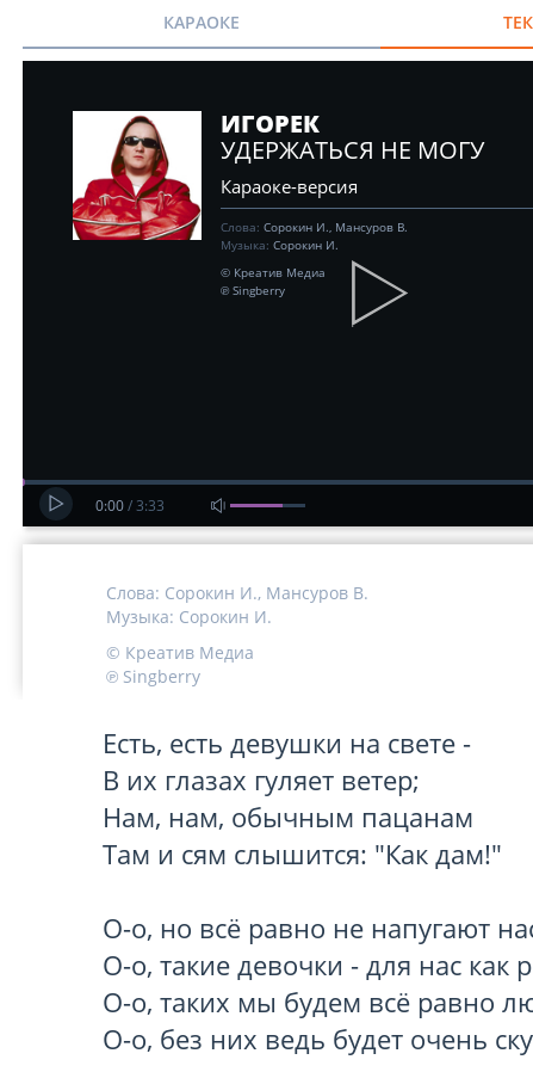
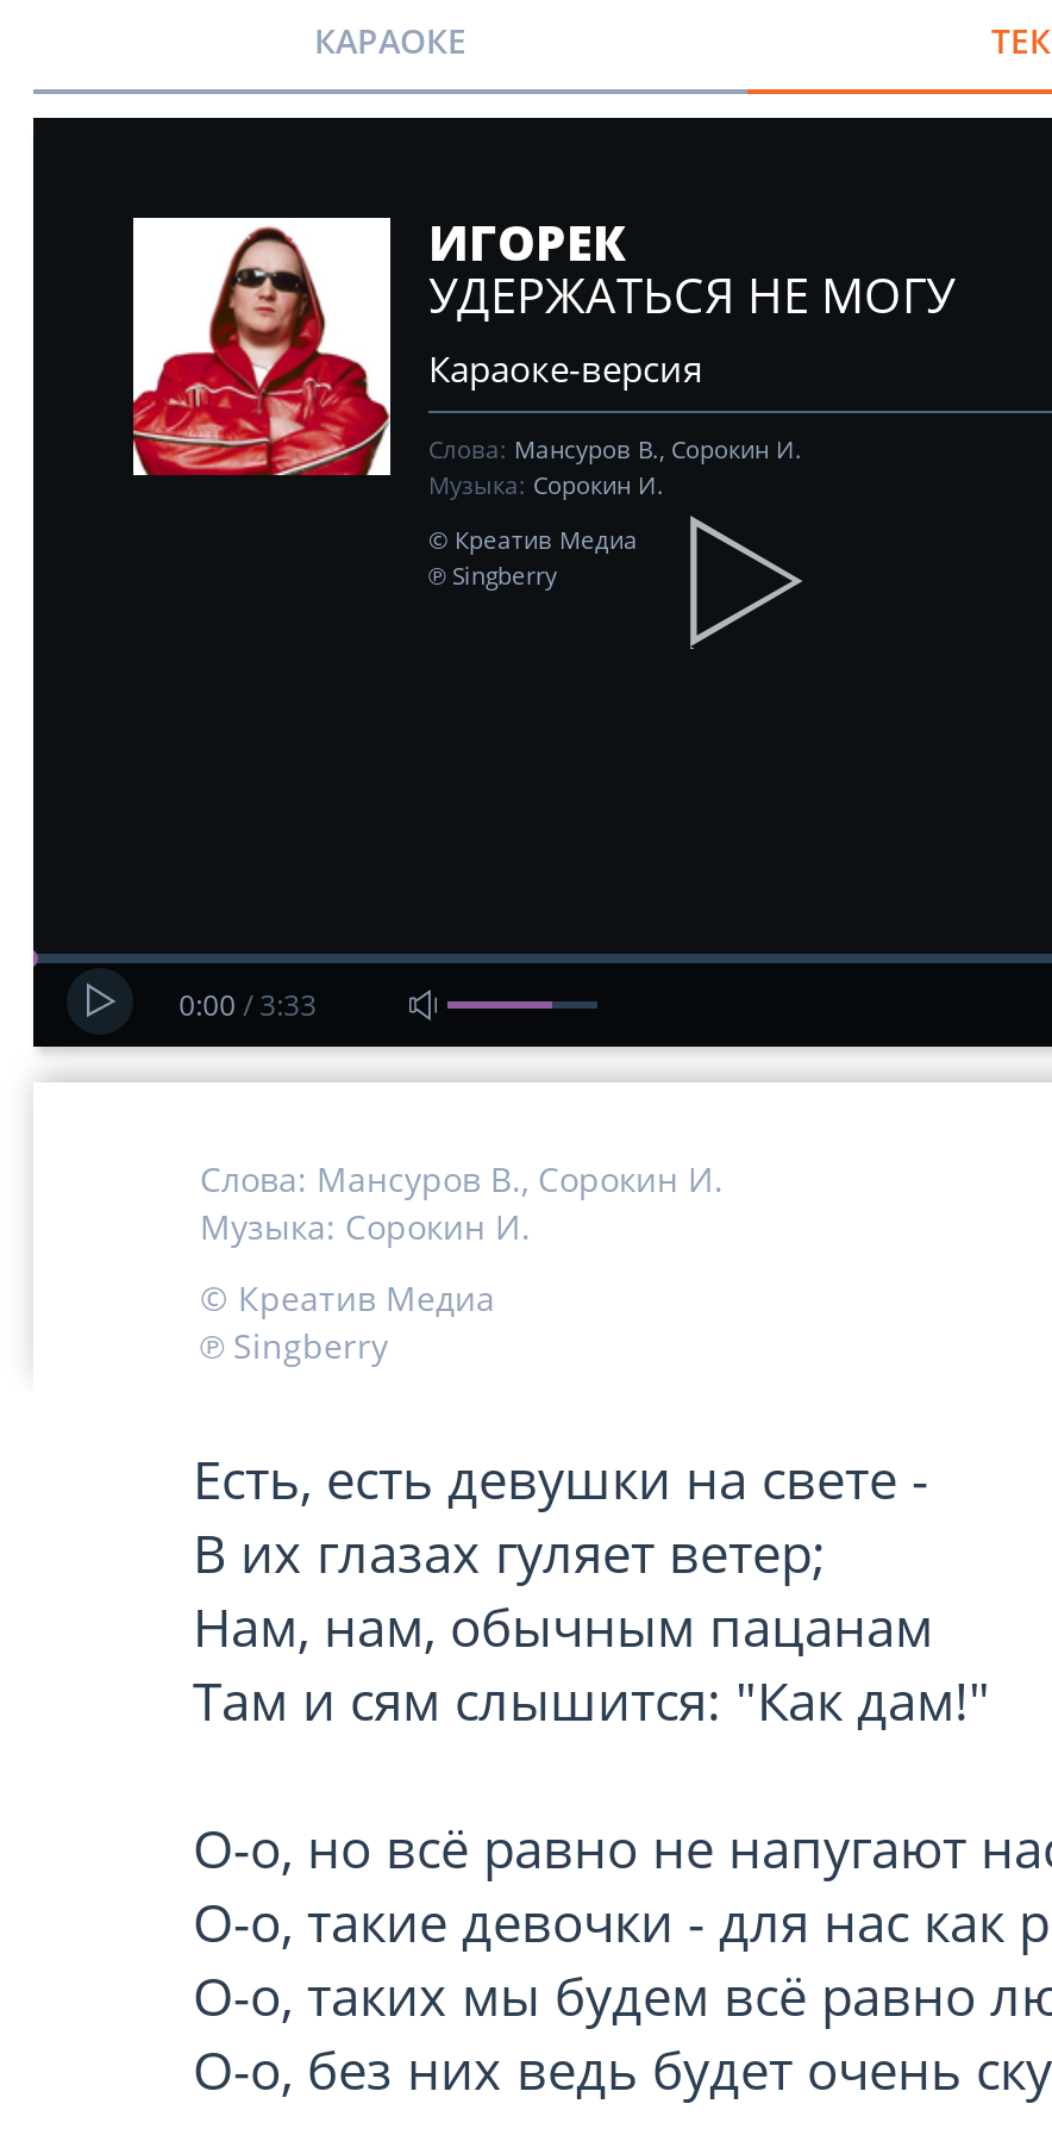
- Слова: Сорокин И., Мансуров В.
+ Слова: Мансуров В., Сорокин И.

- Слова: Сорокин И., Мансуров В.
+ Слова: Мансуров В., Сорокин И.
